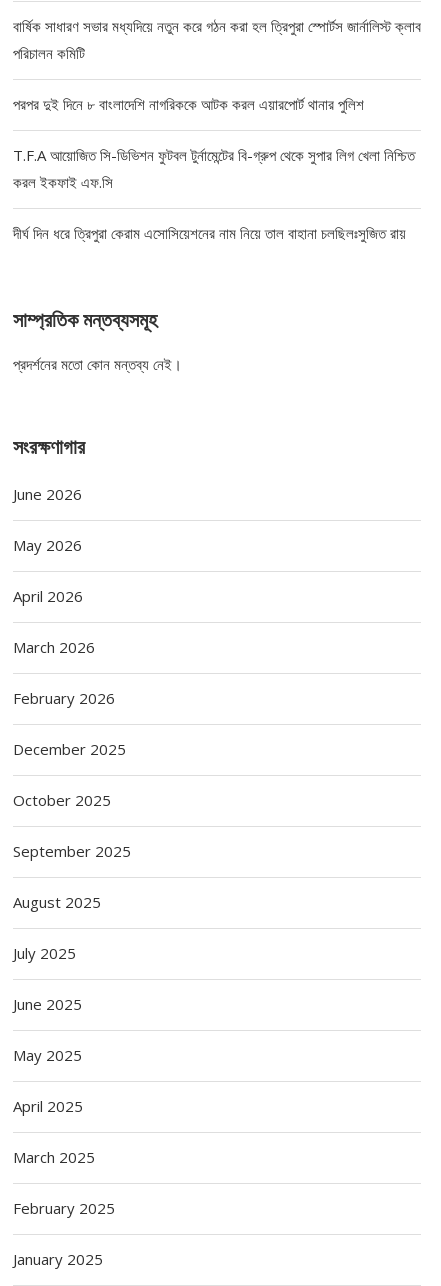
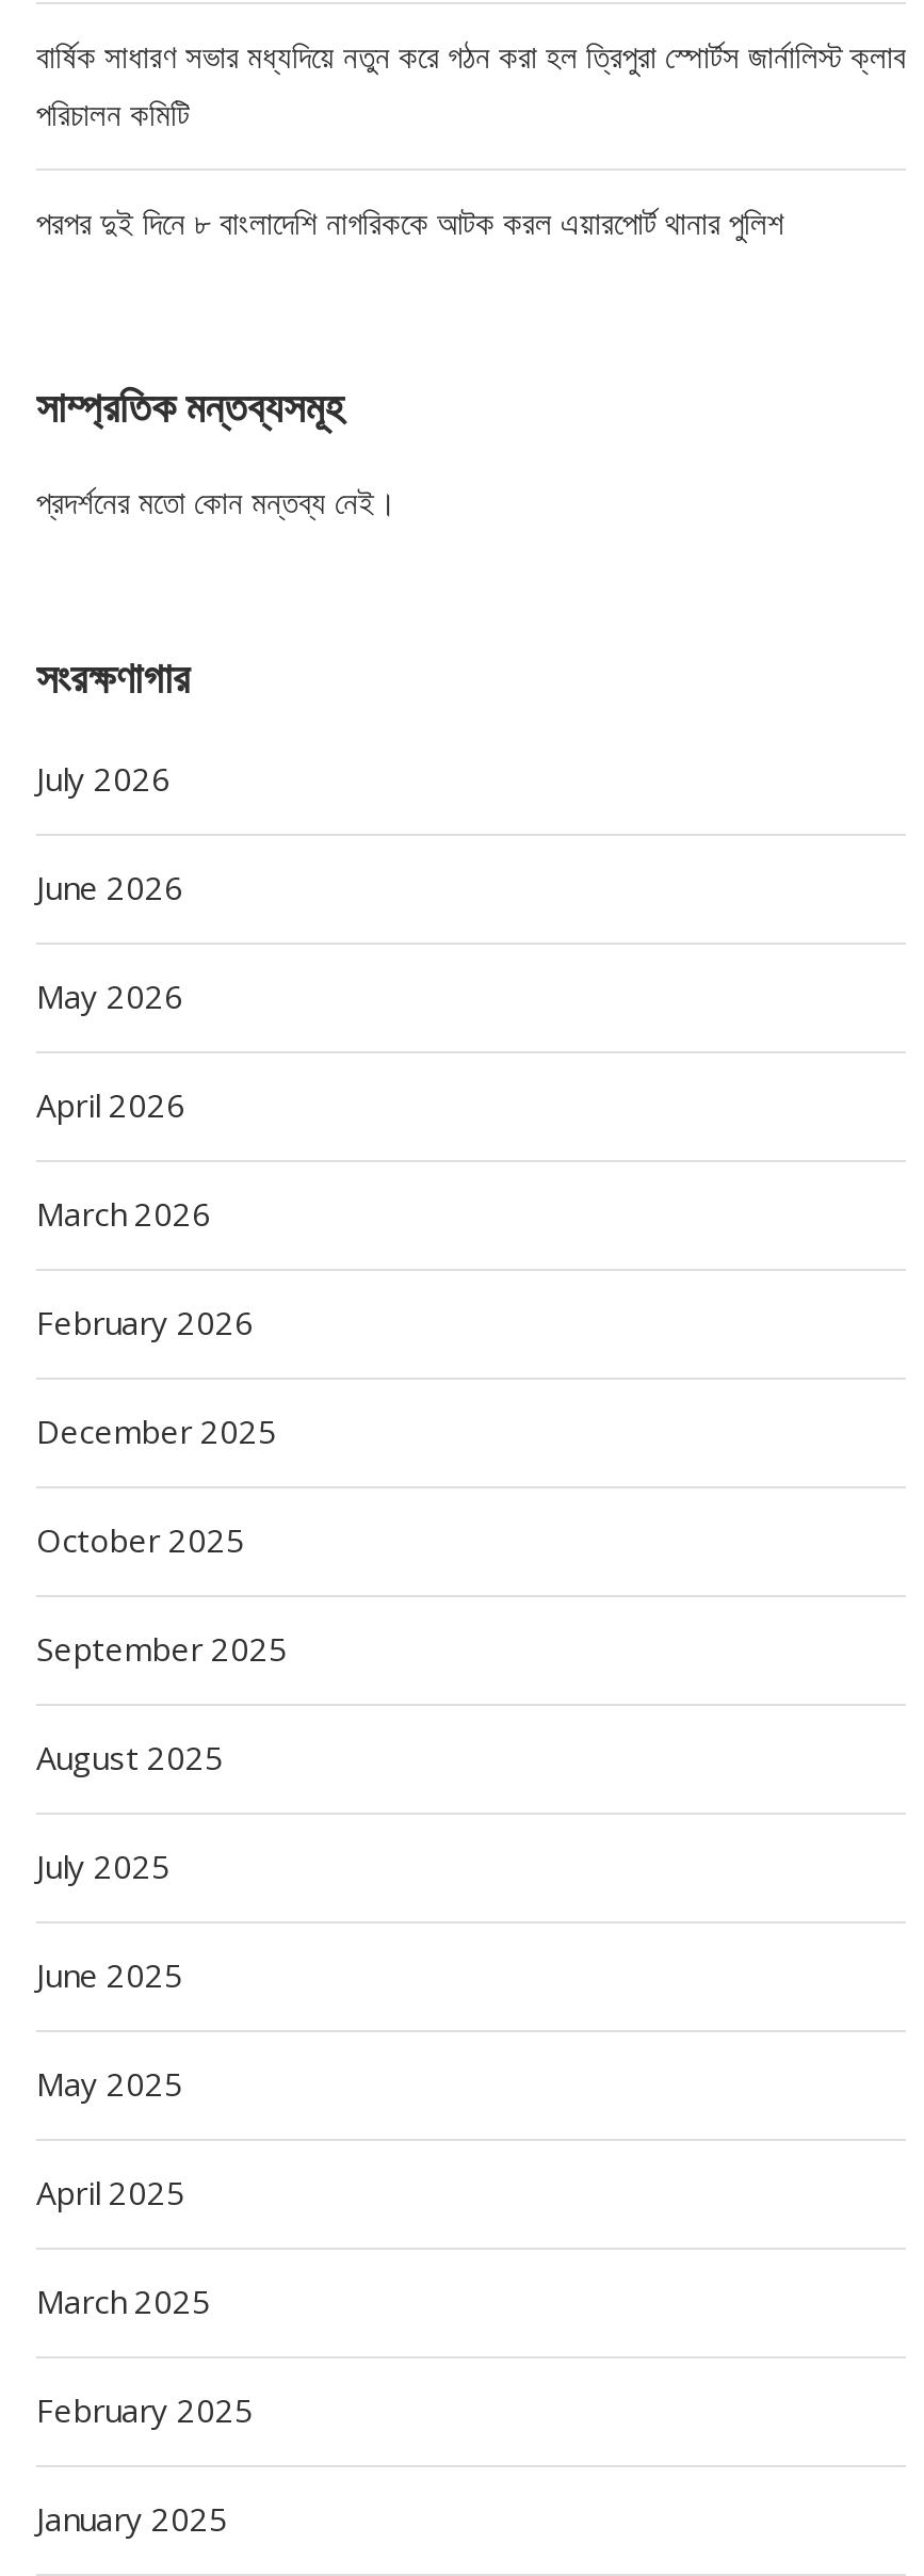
- T.F.A আয়োজিত সি-ডিভিশন ফুটবল টুর্নামেন্টের বি-গ্রুপ থেকে সুপার লিগ খেলা নিশ্চিত
- করল ইকফাই এফ.সি
- দীর্ঘ দিন ধরে ত্রিপুরা কেরাম এসোসিয়েশনের নাম নিয়ে তাল বাহানা চলছিলঃসুজিত রায়

moved up: সাম্প্রতিক মন্তব্যসমূহ | প্রদর্শনের মতো কোন মন্তব্য নেই। | সংরক্ষণাগার

+ July 2026
